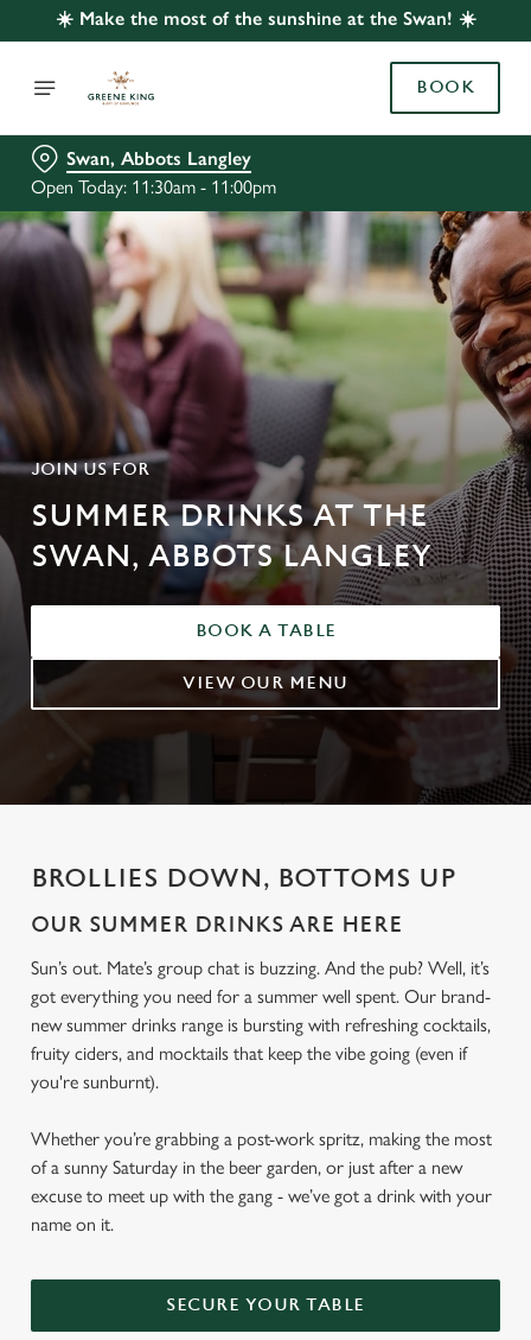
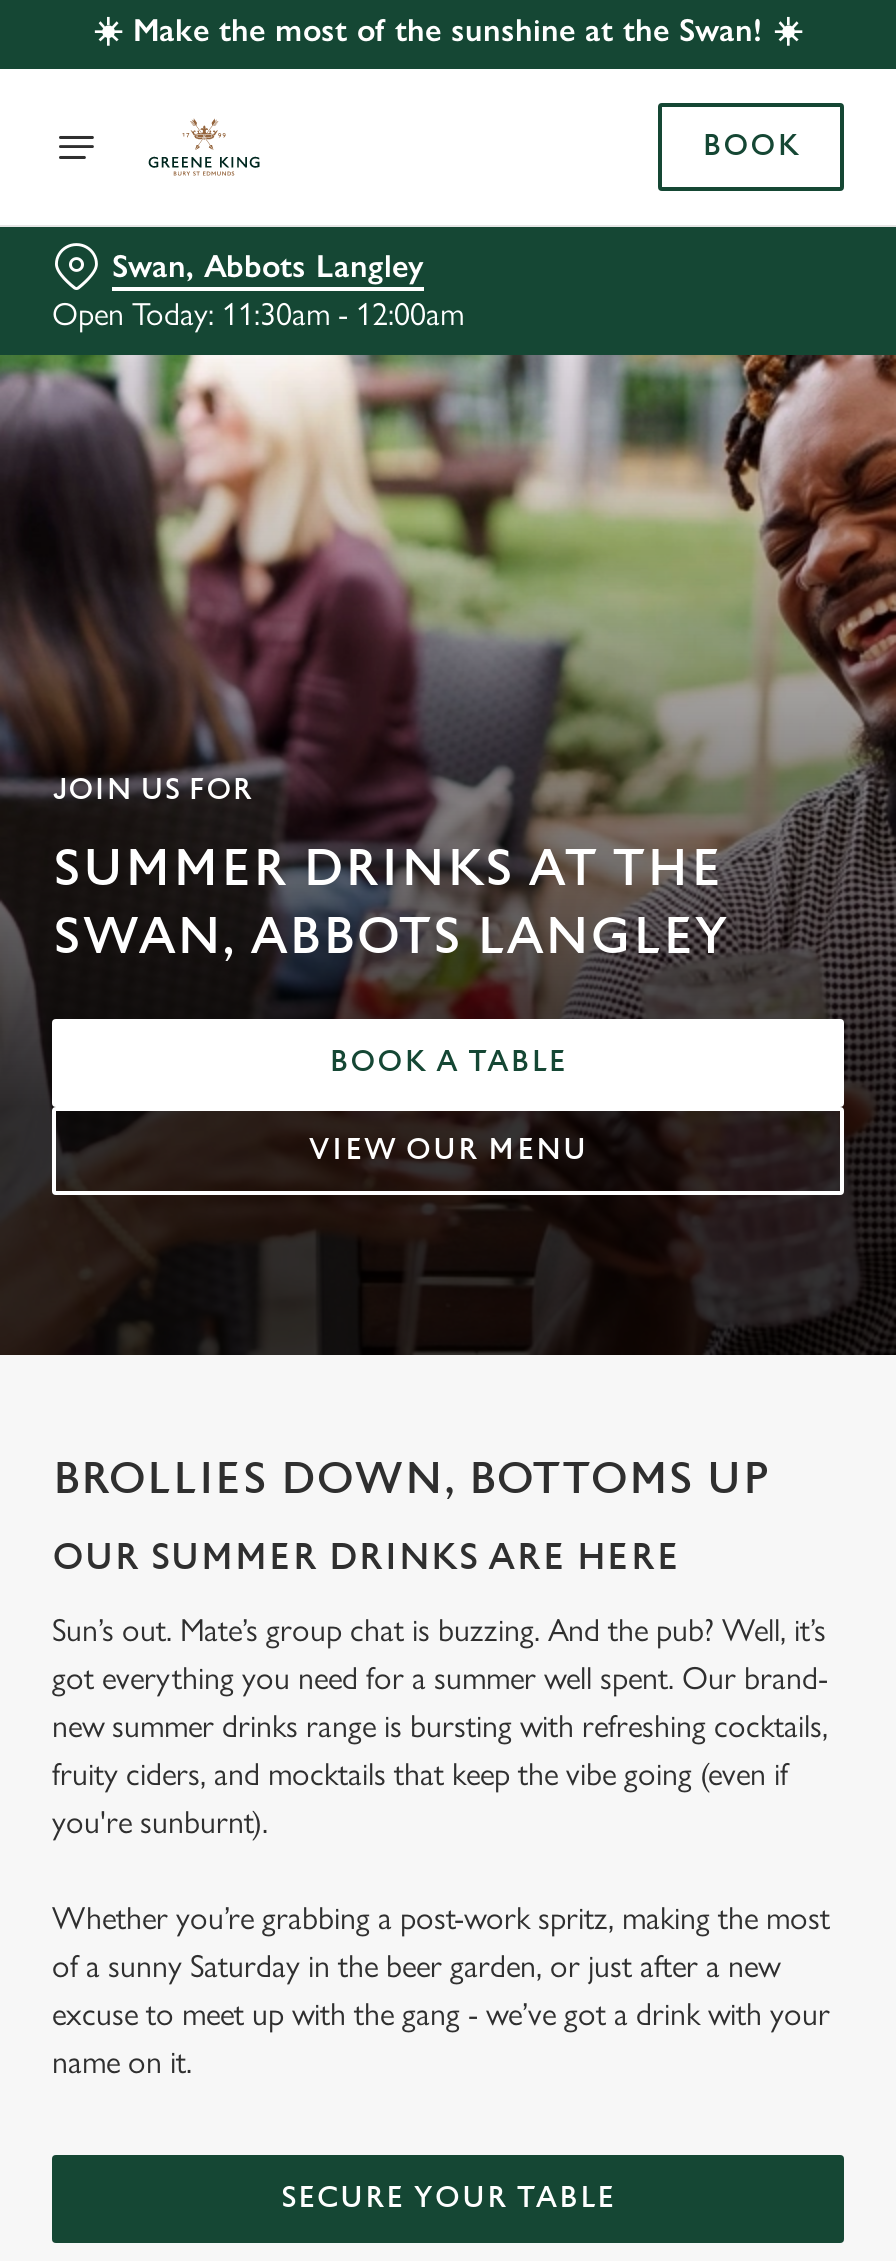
- Open Today: 11:30am - 11:00pm
+ Open Today: 11:30am - 12:00am
